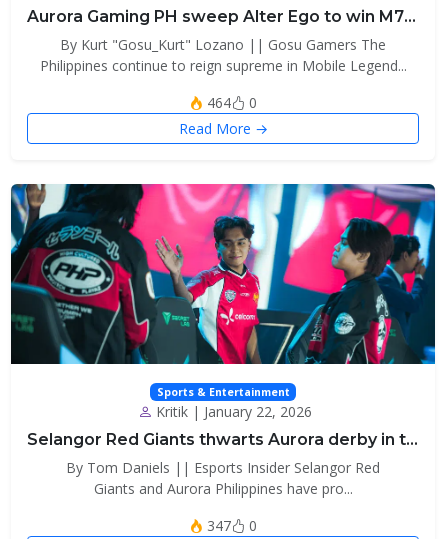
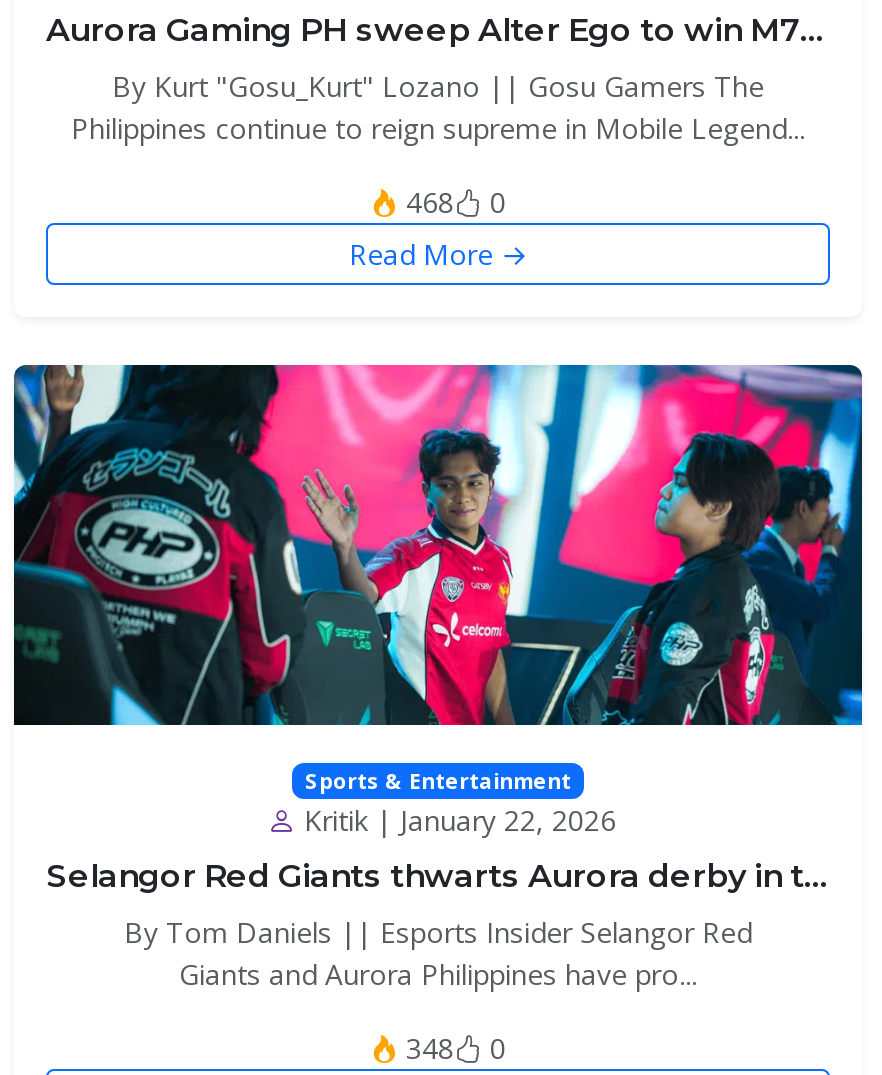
- 464 0
+ 468 0

- 347 0
+ 348 0
